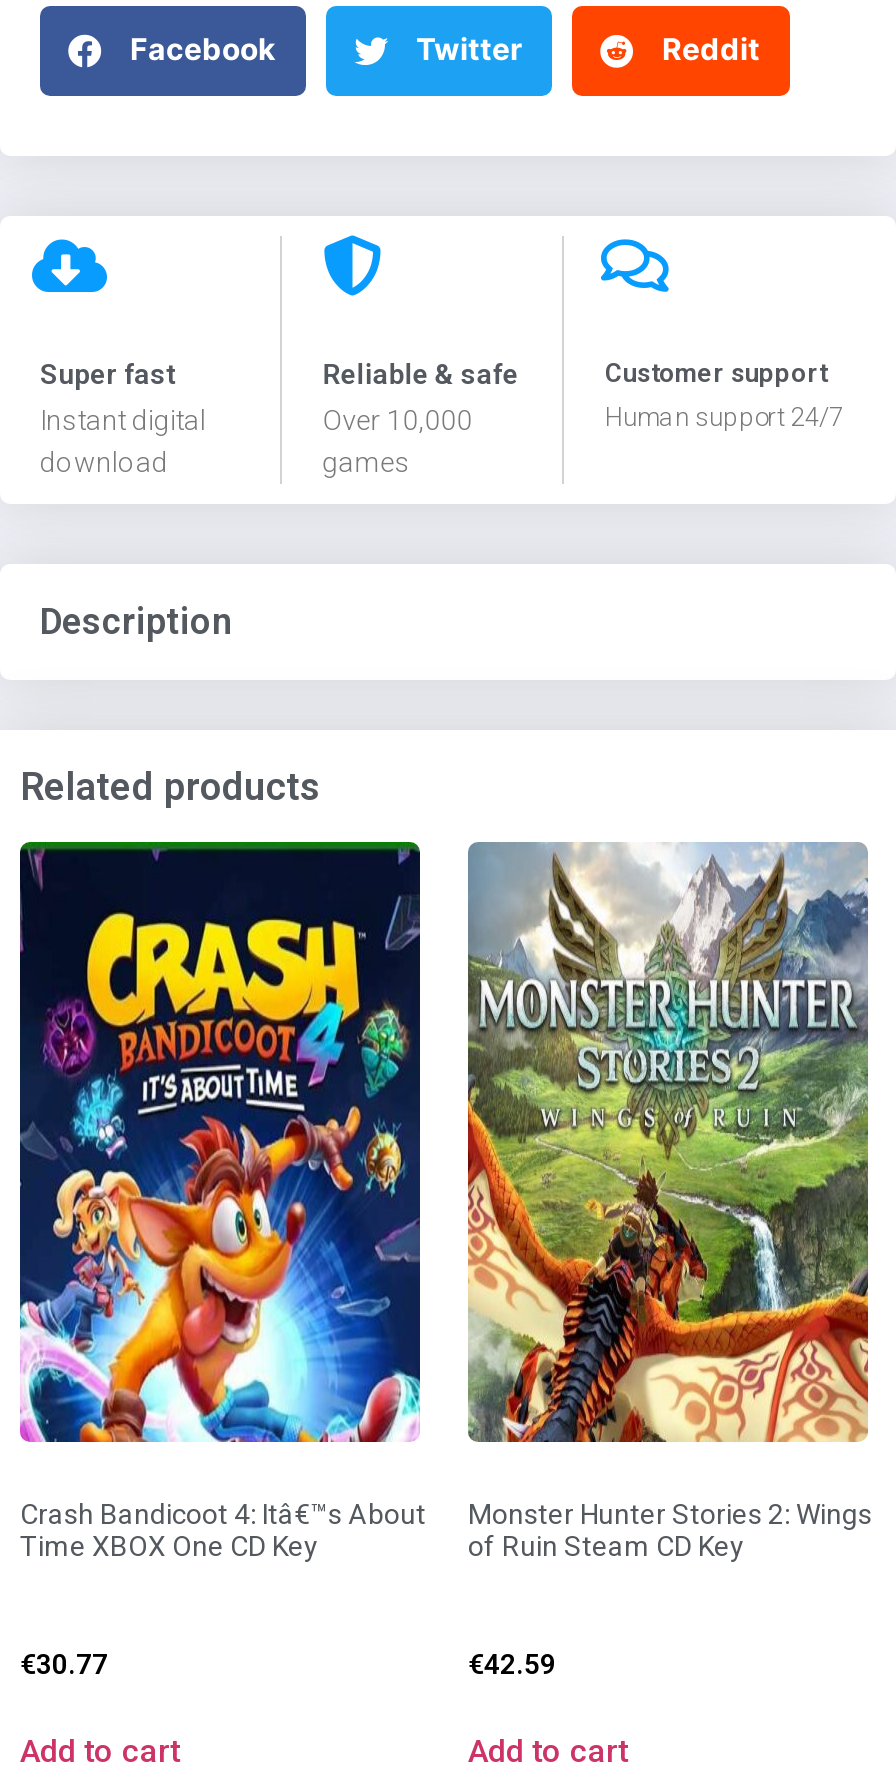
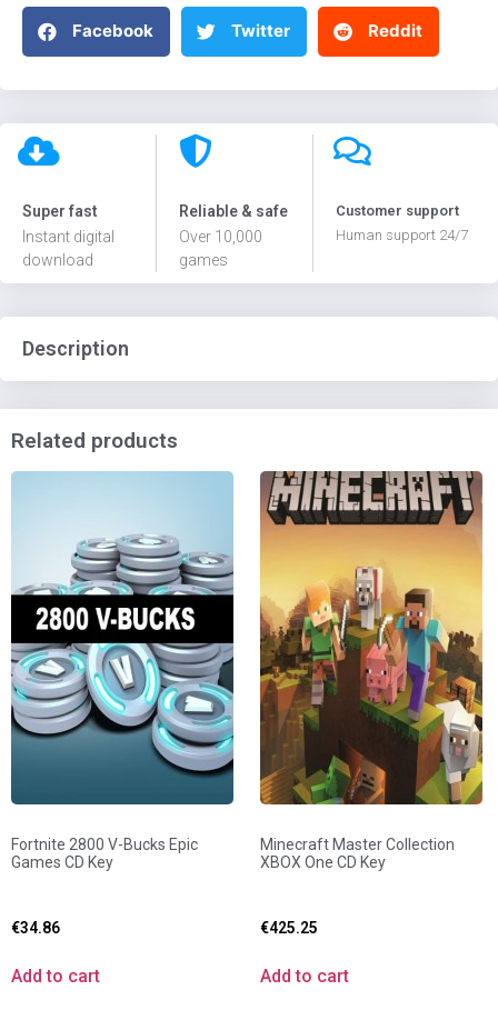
- [image]
- Crash Bandicoot 4: Itâ€™s About
- Time XBOX One CD Key
+ [image]
+ Fortnite 2800 V-Bucks Epic
+ Games CD Key

- [image]
- Monster Hunter Stories 2: Wings
- of Ruin Steam CD Key
+ [image]
+ Minecraft Master Collection
+ XBOX One CD Key

- €30.77
+ €34.86

- €42.59
+ €425.25
